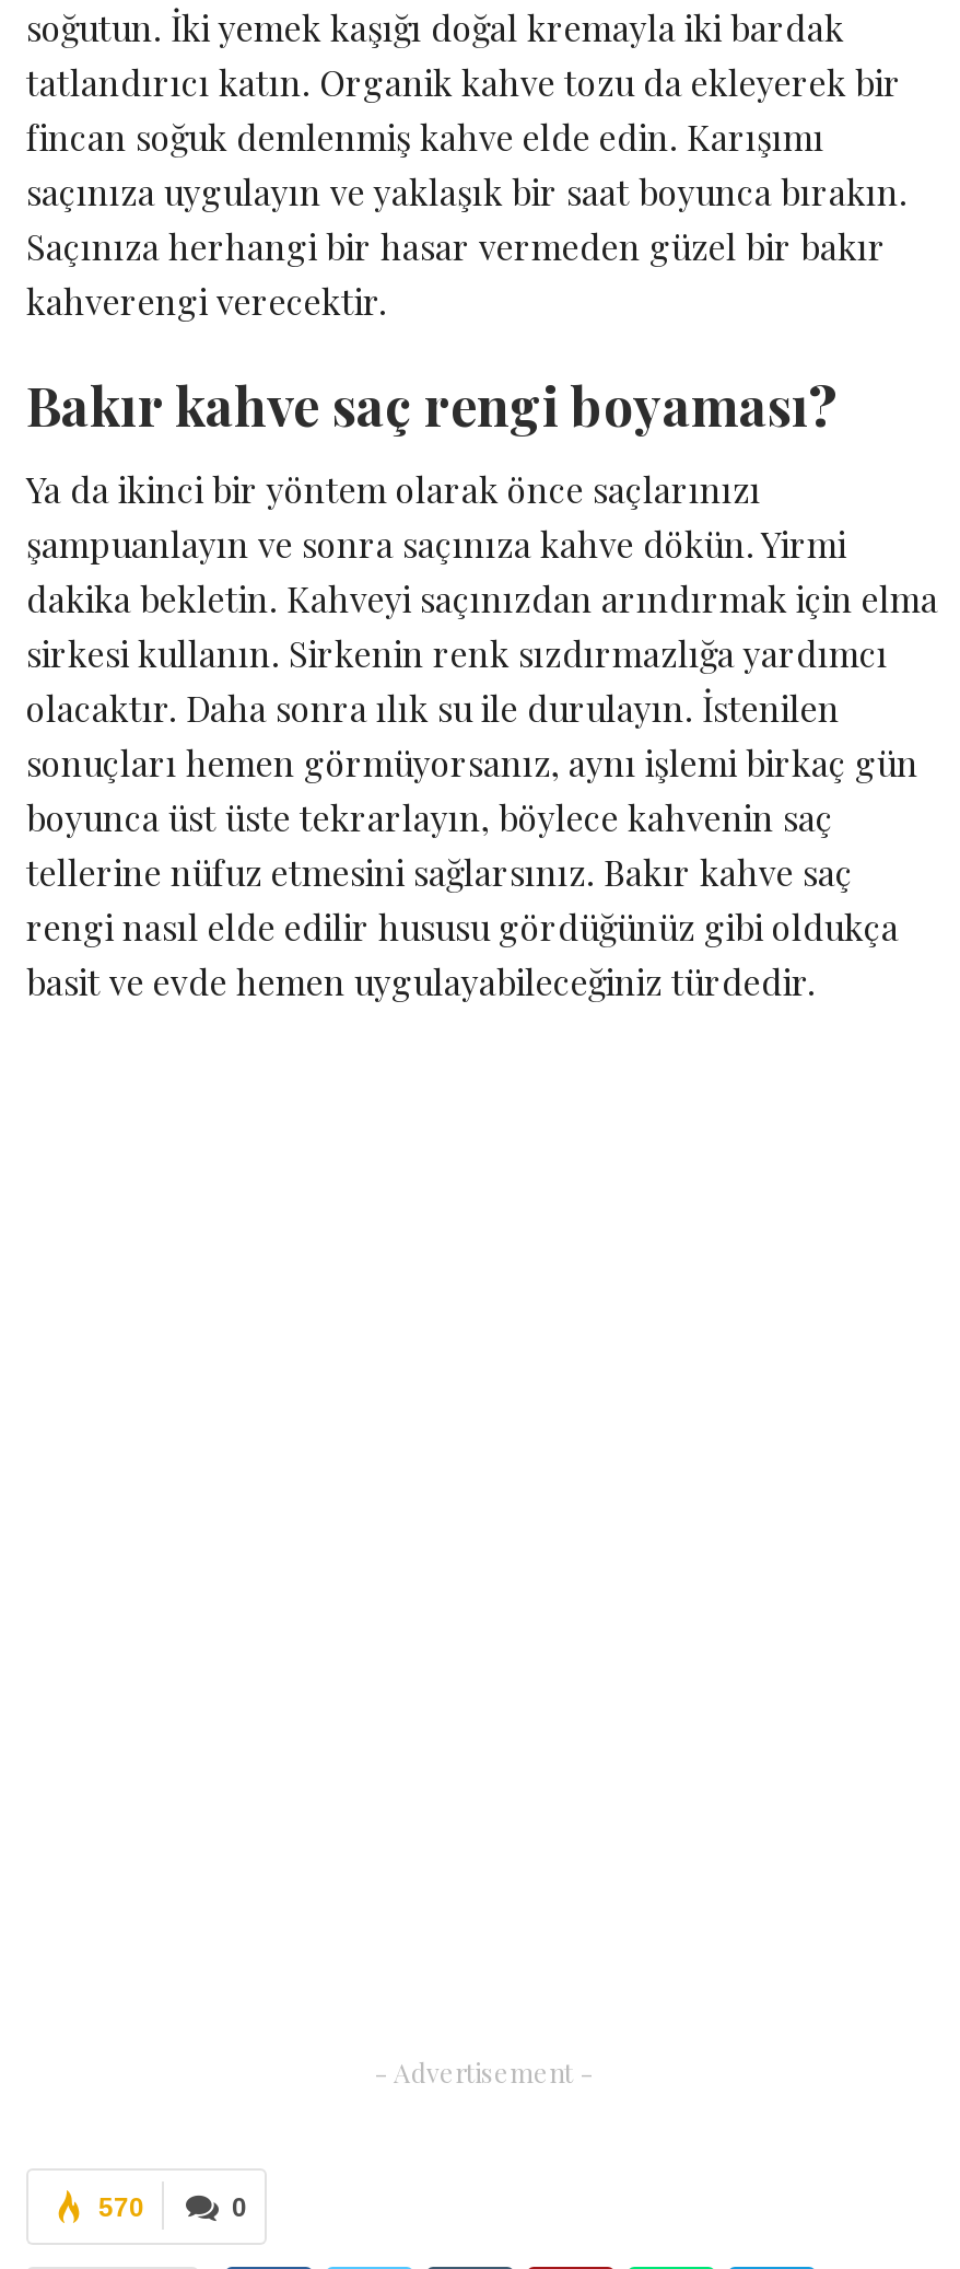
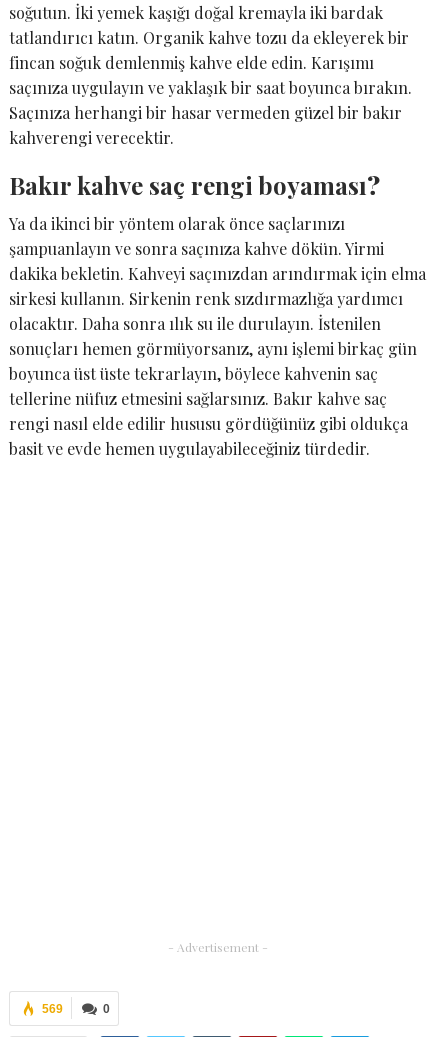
- 570
+ 569
